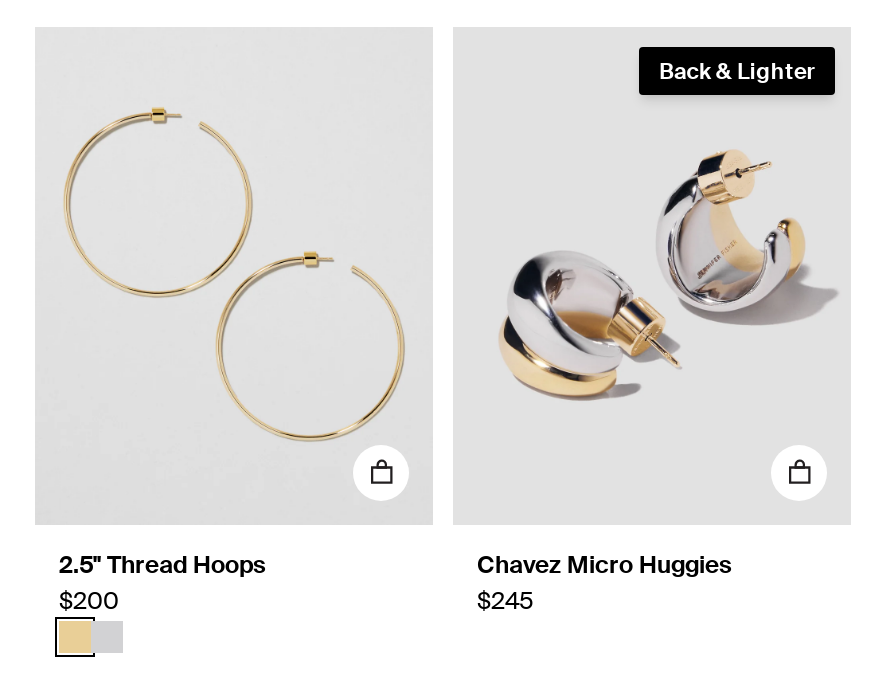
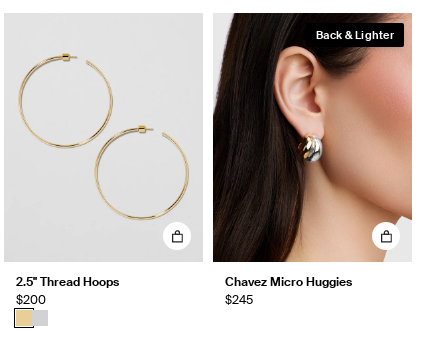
- [image]
+ [image]
